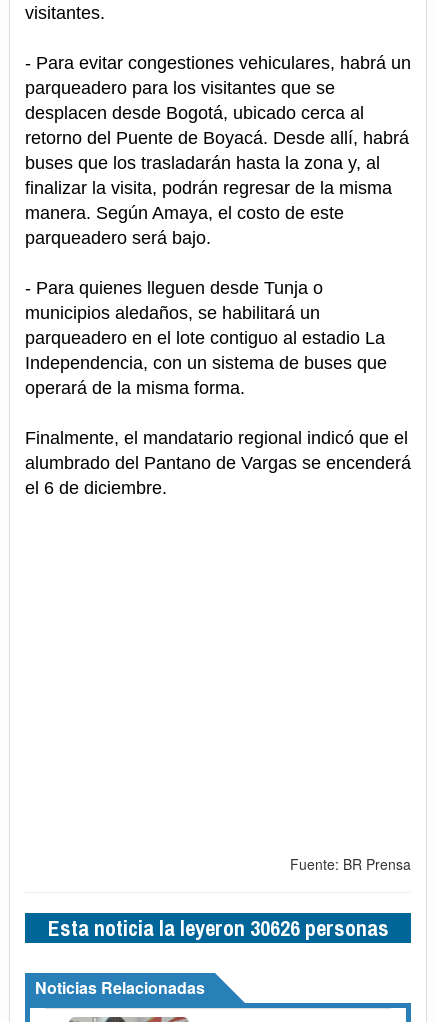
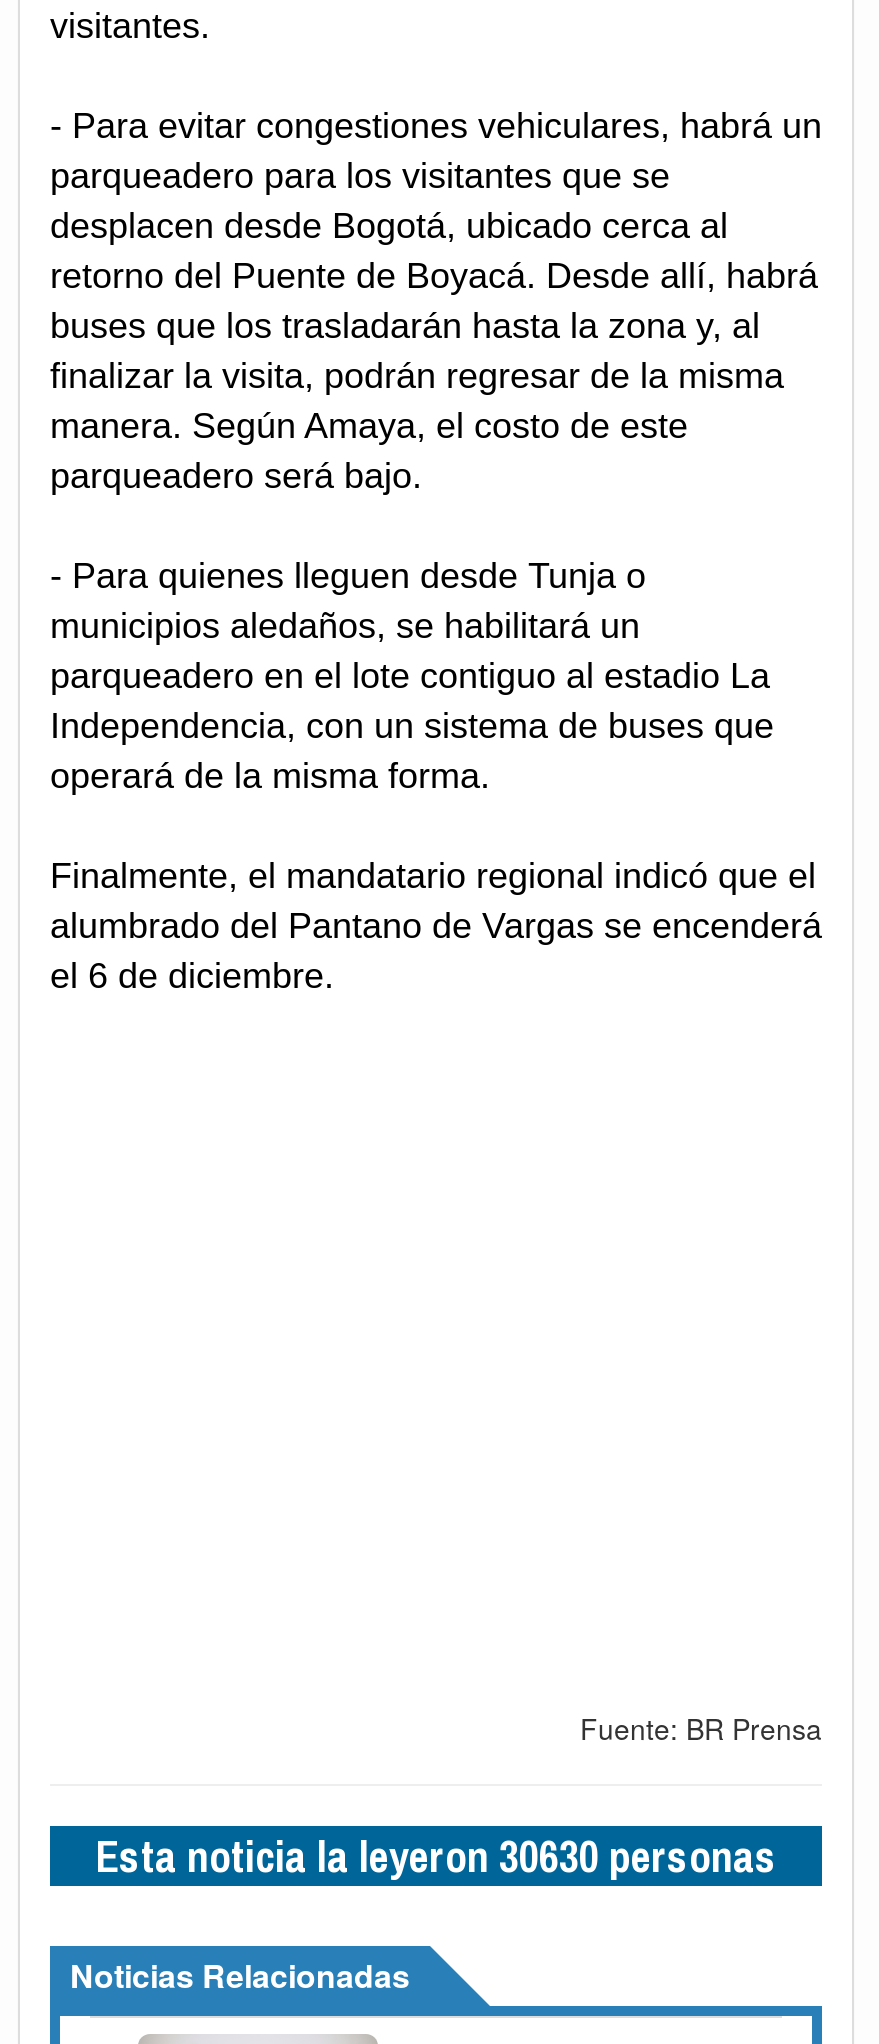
- Esta noticia la leyeron 30626 personas
+ Esta noticia la leyeron 30630 personas
